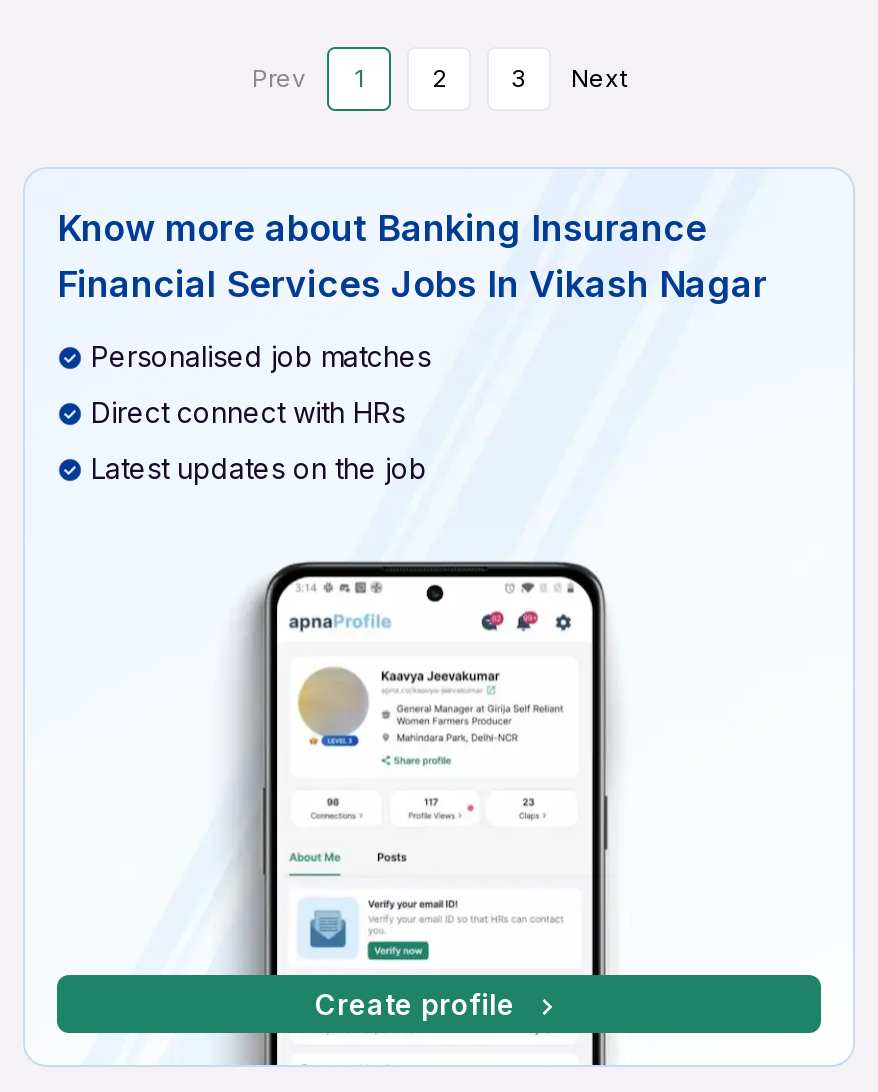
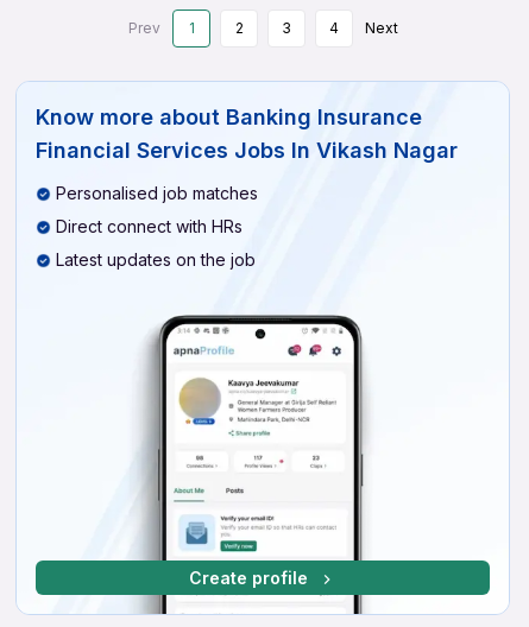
+ 4
